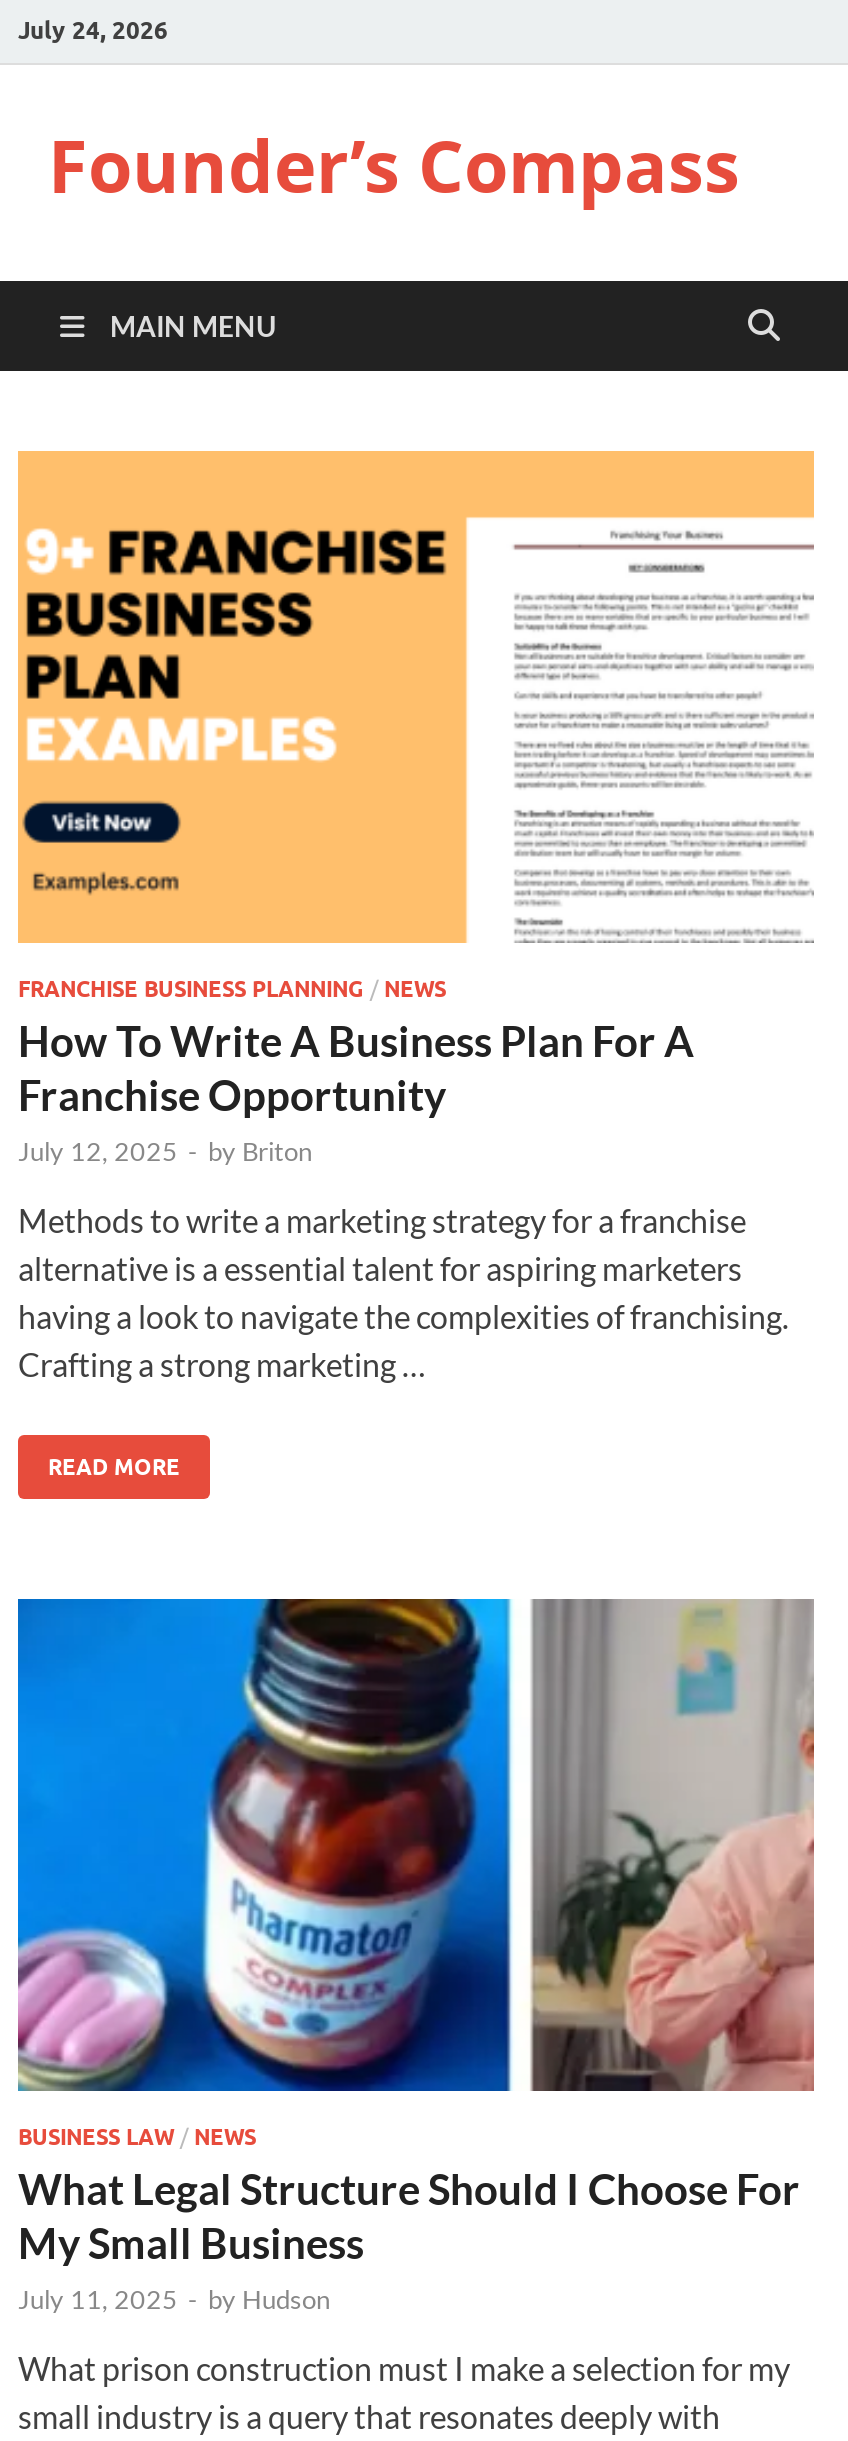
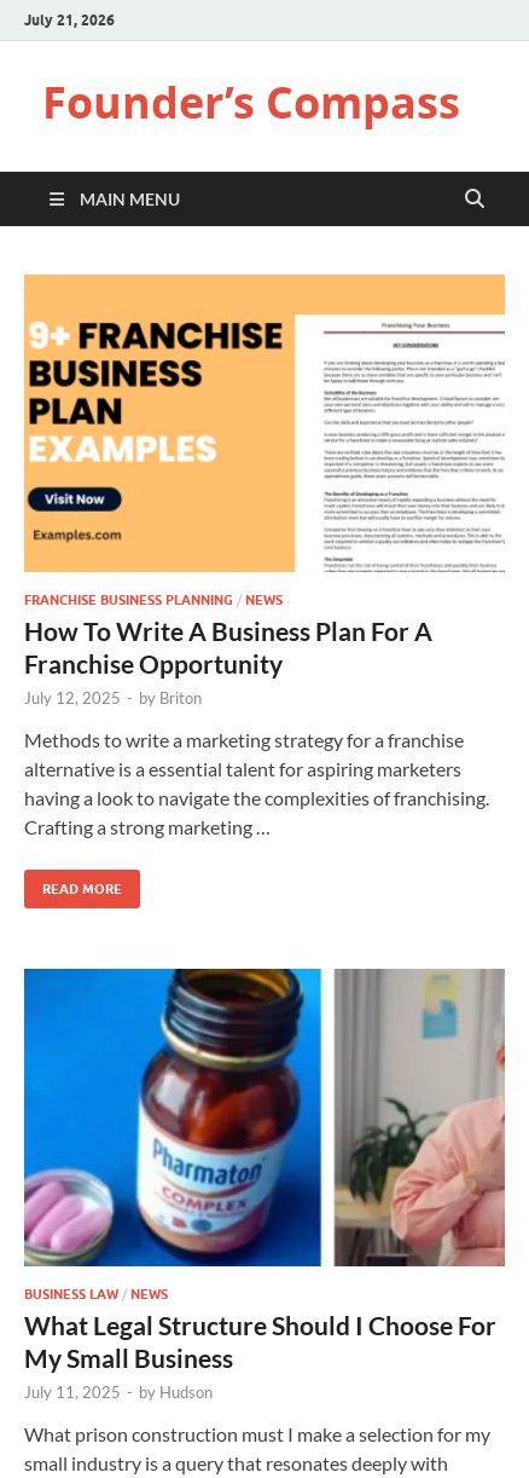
- July 24, 2026
+ July 21, 2026
